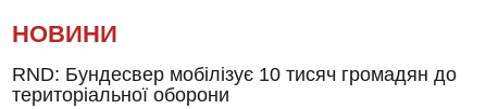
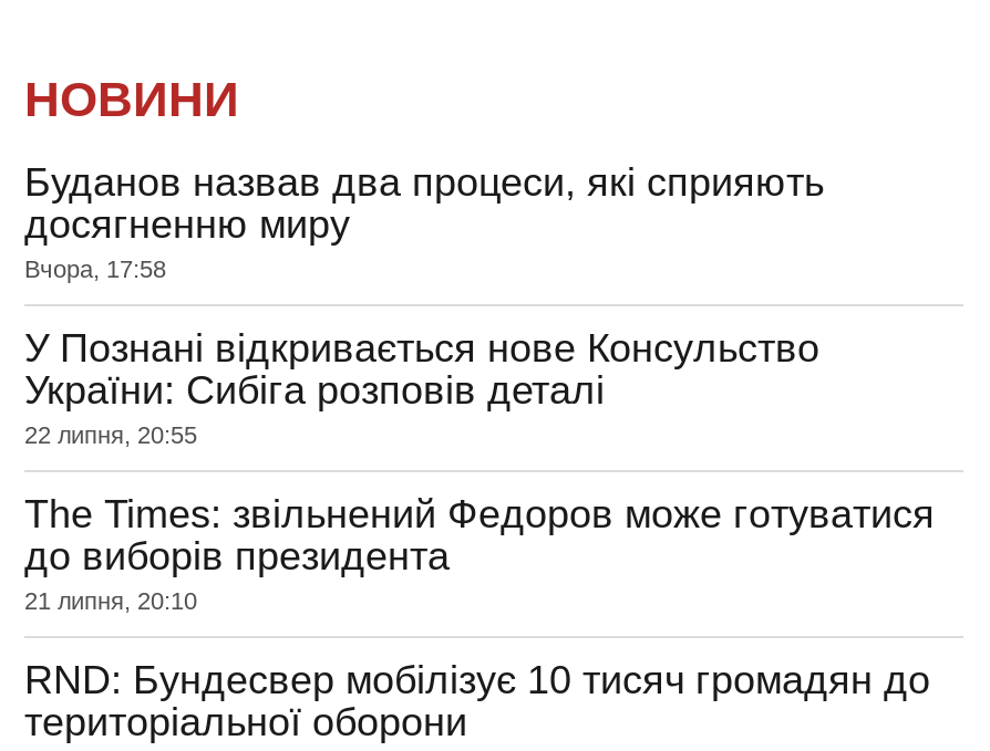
+ Буданов назвав два процеси, які сприяють
+ досягненню миру
+ Вчора, 17:58
+ У Познані відкривається нове Консульство
+ України: Сибіга розповів деталі
+ 22 липня, 20:55
+ The Times: звільнений Федоров може готуватися
+ до виборів президента
+ 21 липня, 20:10
